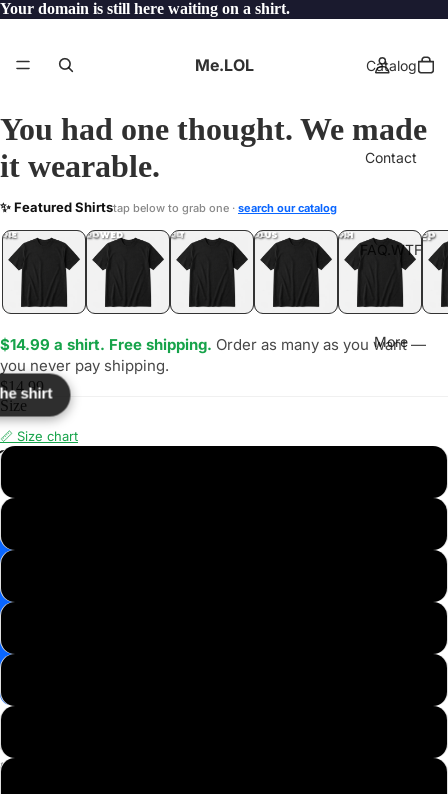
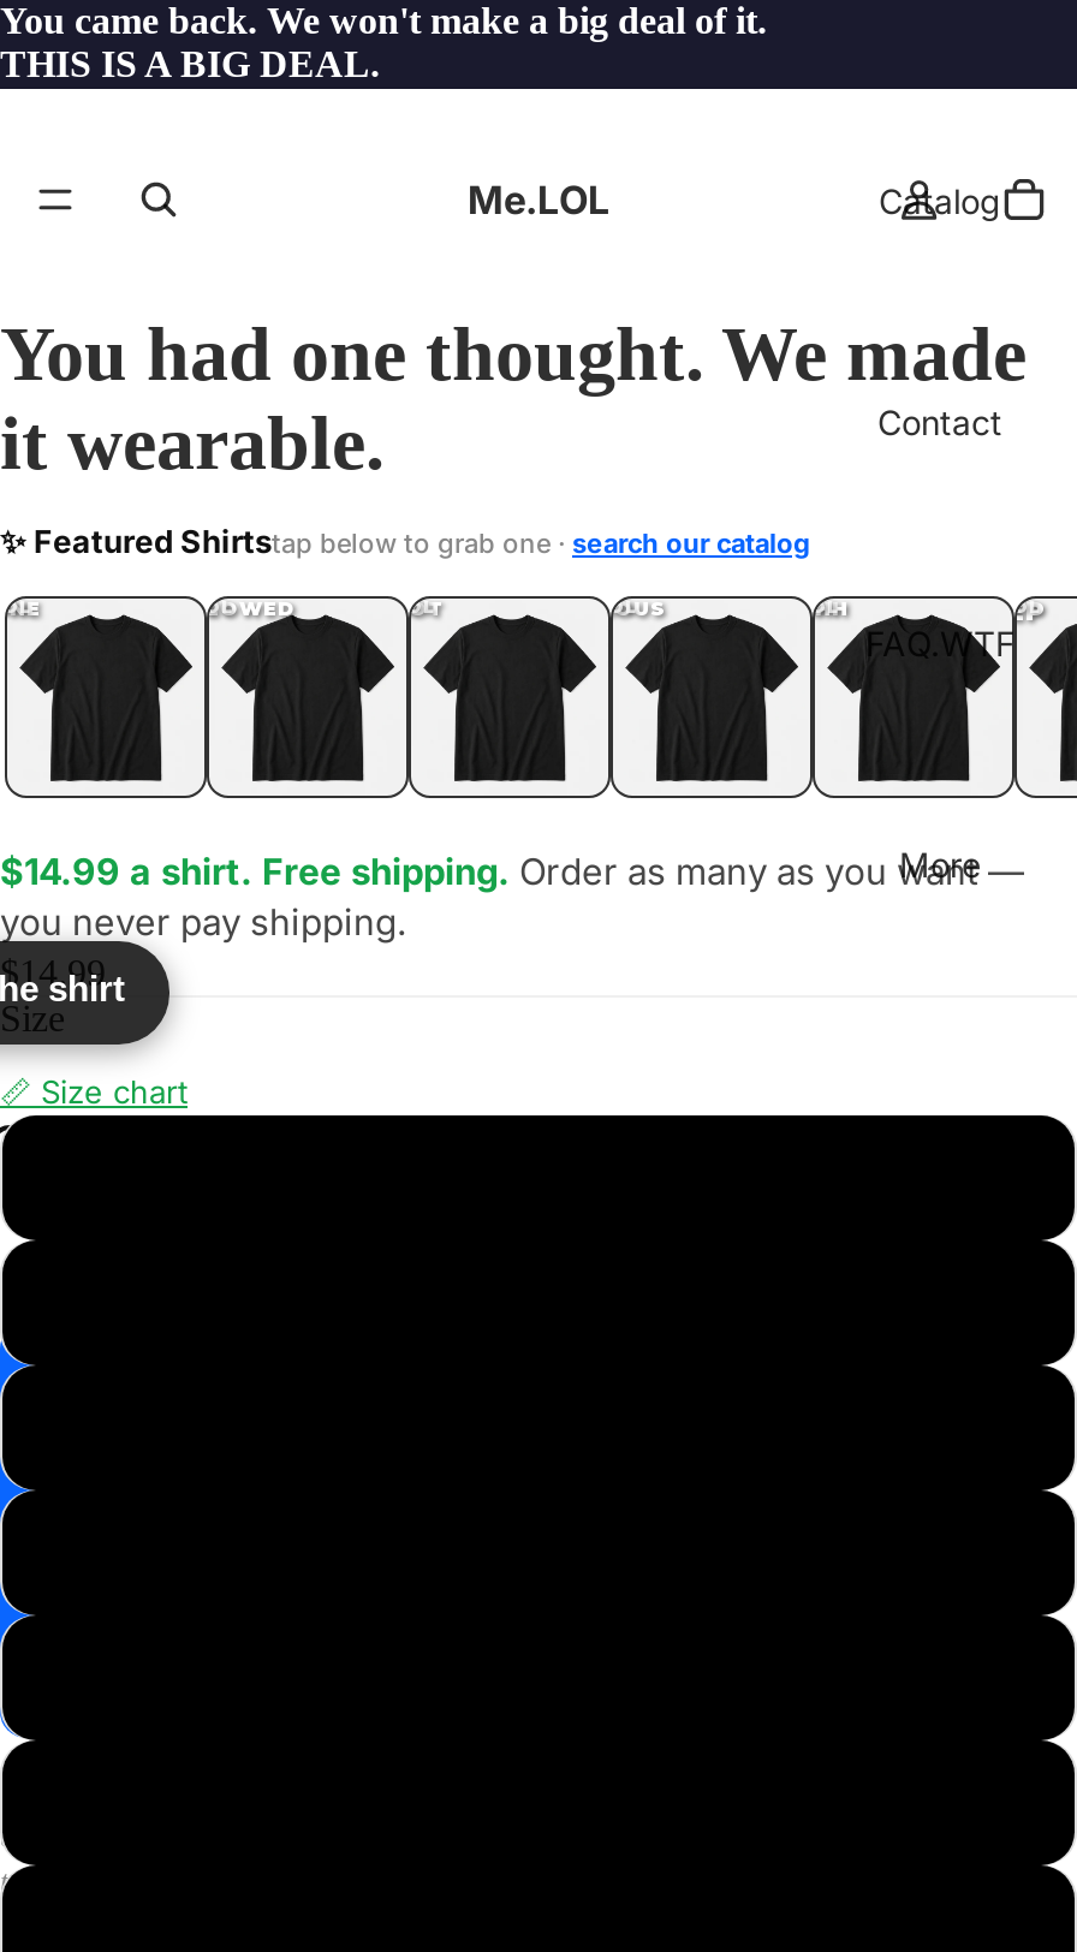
- Your domain is still here waiting on a shirt.
+ You came back. We won't make a big deal of it.
+ THIS IS A BIG DEAL.
